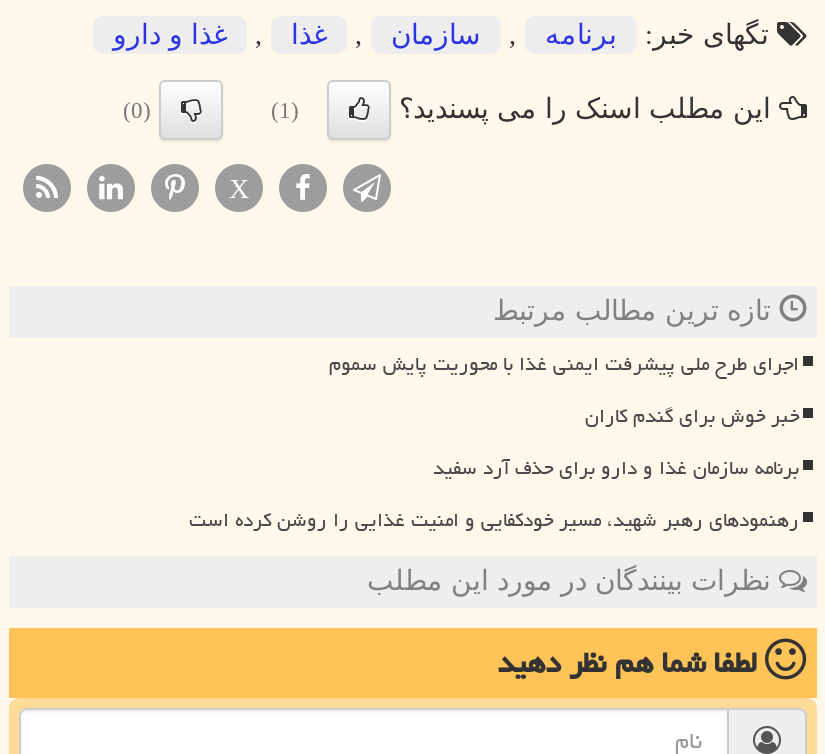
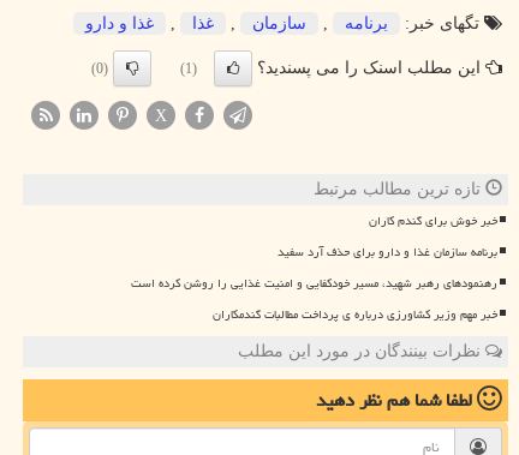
- اجرای طرح ملی پیشرفت ایمنی غذا با محوریت پایش سموم

moved up: خبر خوش برای گندم کاران | برنامه سازمان غذا و دارو برای حذف آرد سفید | رهنمودهای رهبر شهید، مسیر خودکفایی و امنیت غذایی را روشن کرده است

+ خبر مهم وزیر کشاورزی درباره ی پرداخت مطالبات گندمکاران
